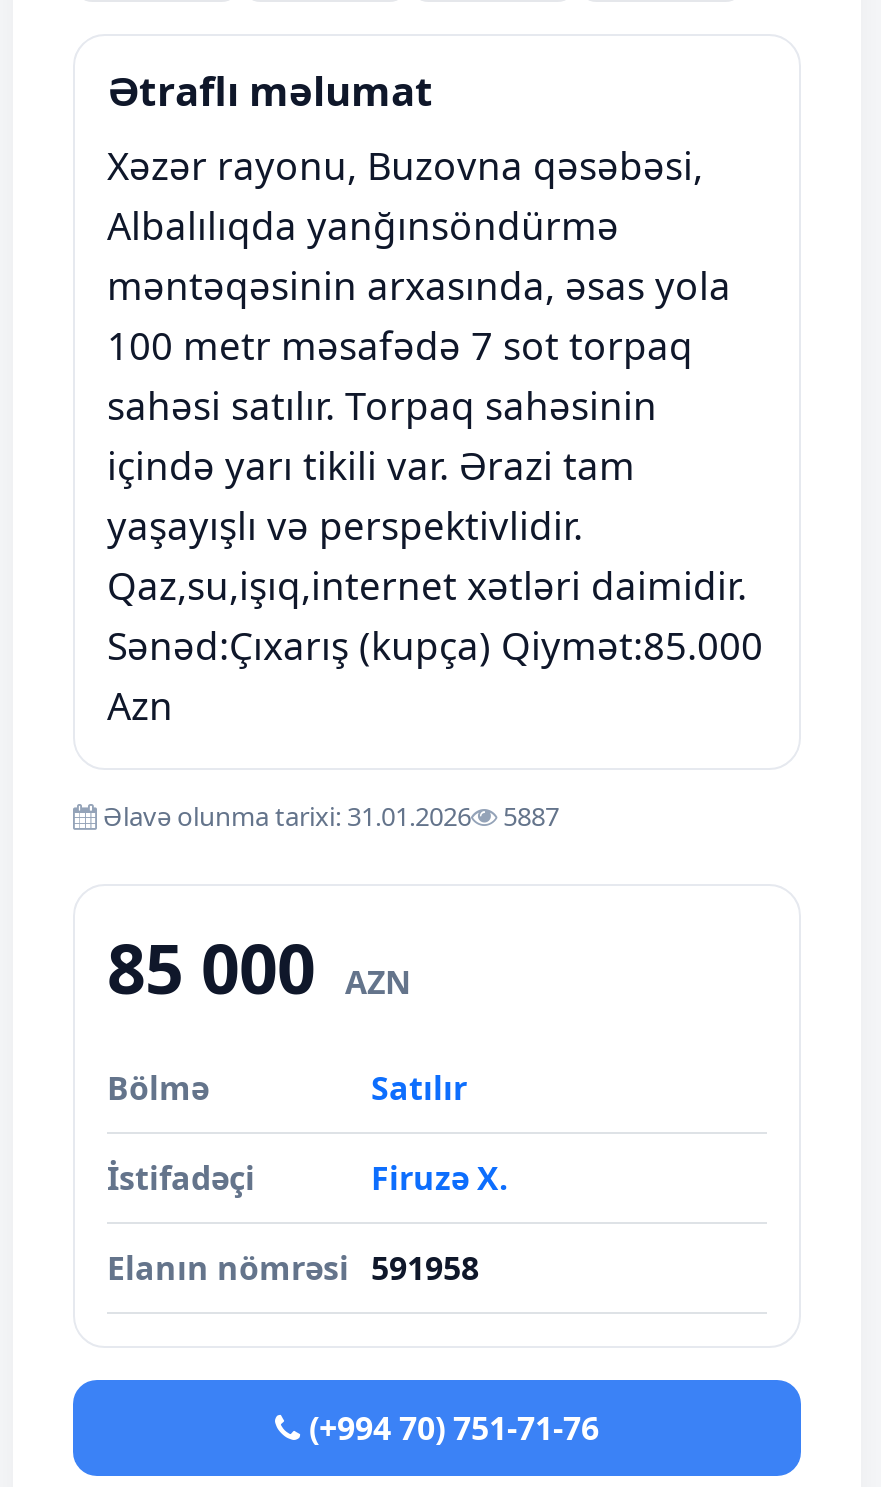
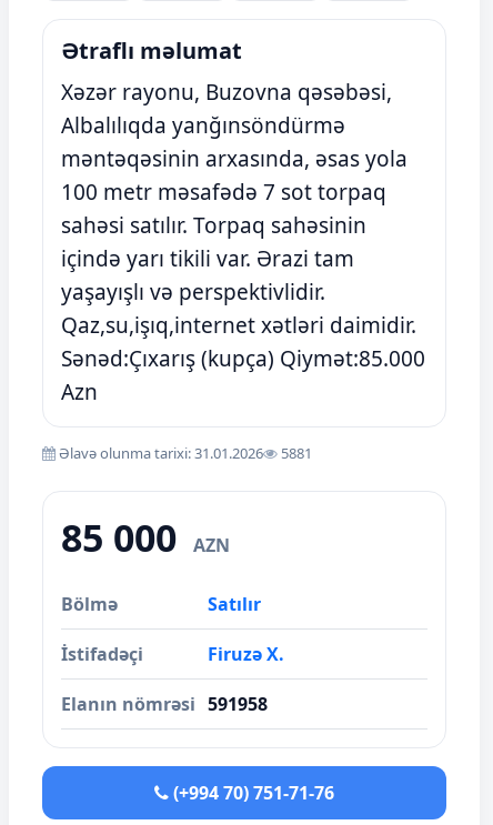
- Əlavə olunma tarixi: 31.01.2026 5887
+ Əlavə olunma tarixi: 31.01.2026 5881
